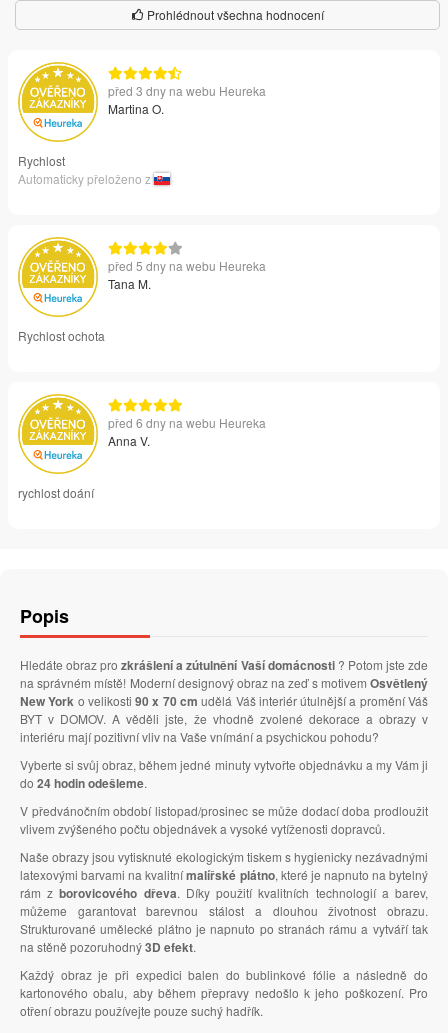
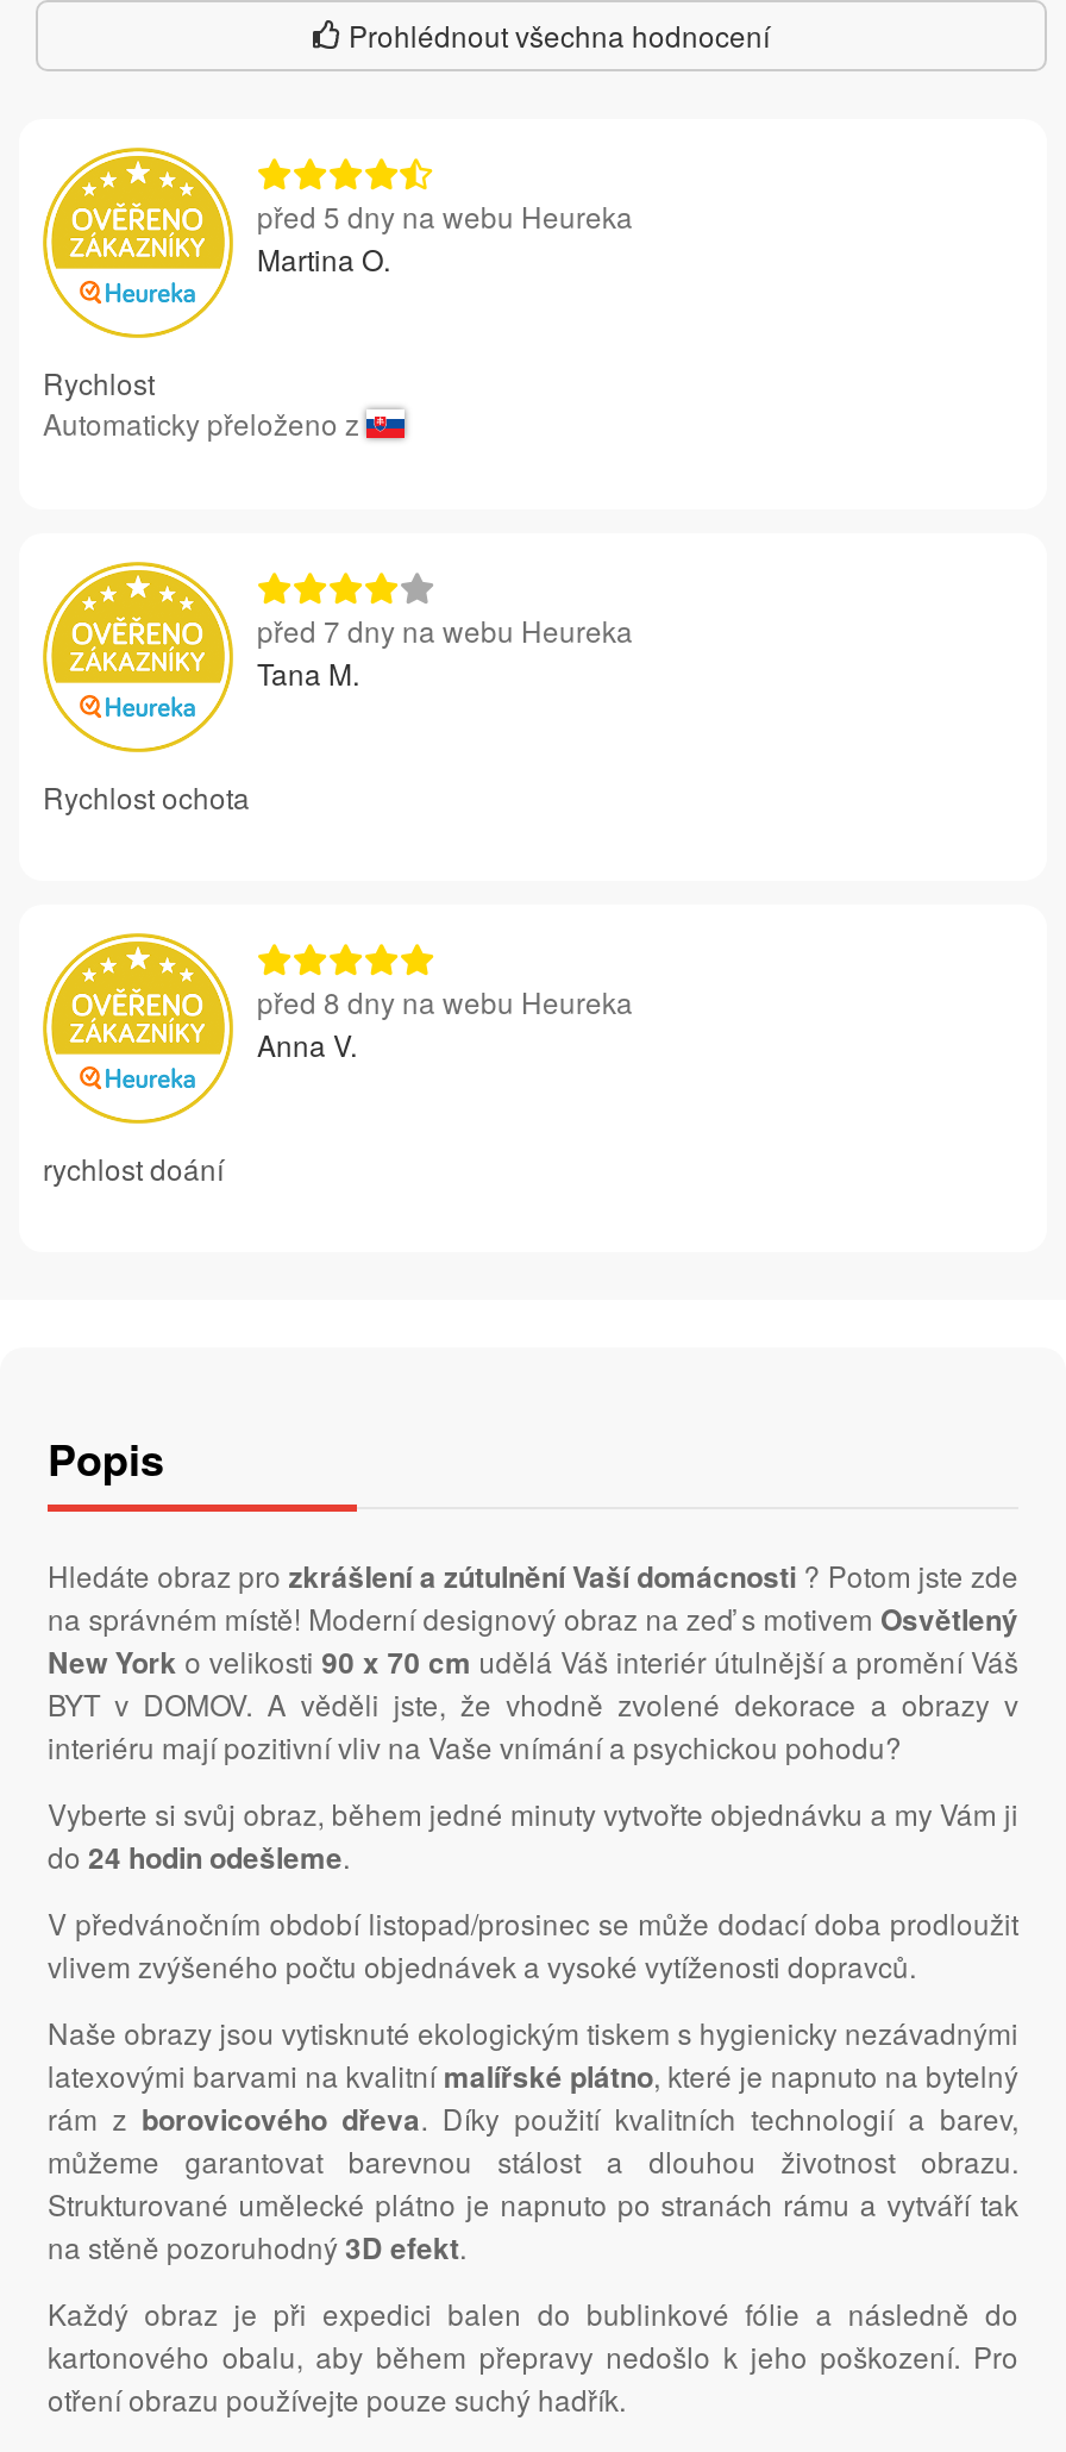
- před 3 dny na webu Heureka

+ před 7 dny na webu Heureka

moved up: před 5 dny na webu Heureka

- před 6 dny na webu Heureka
+ před 8 dny na webu Heureka
